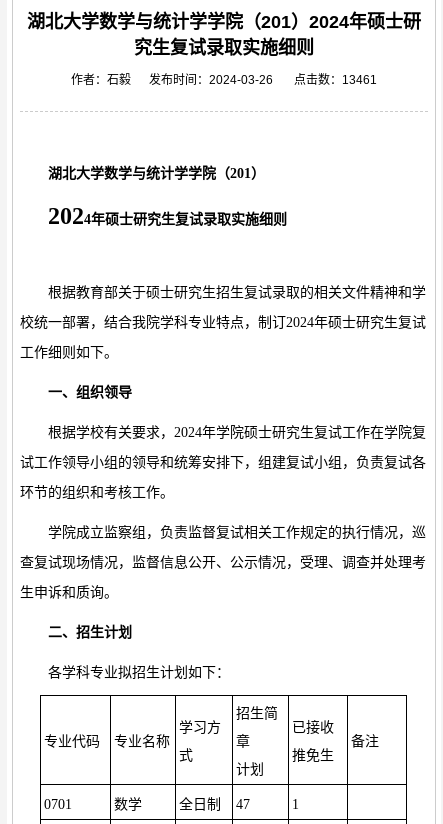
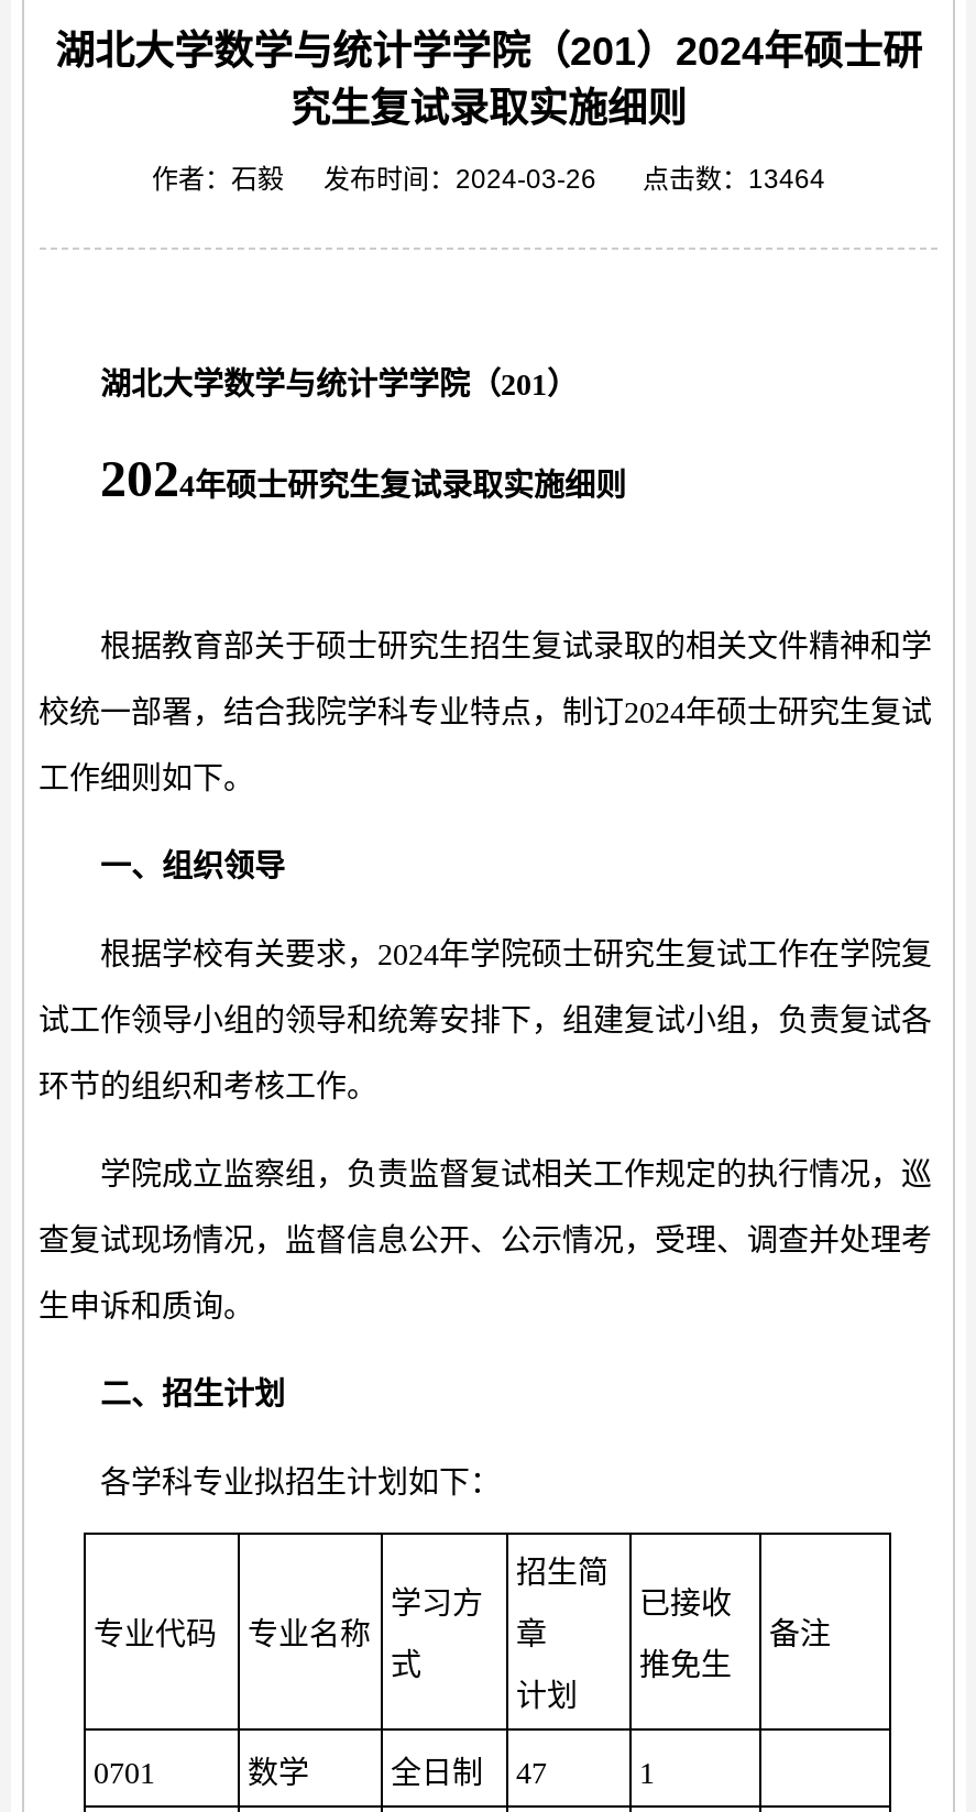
- 作者：石毅 发布时间：2024-03-26 点击数：13461
+ 作者：石毅 发布时间：2024-03-26 点击数：13464
